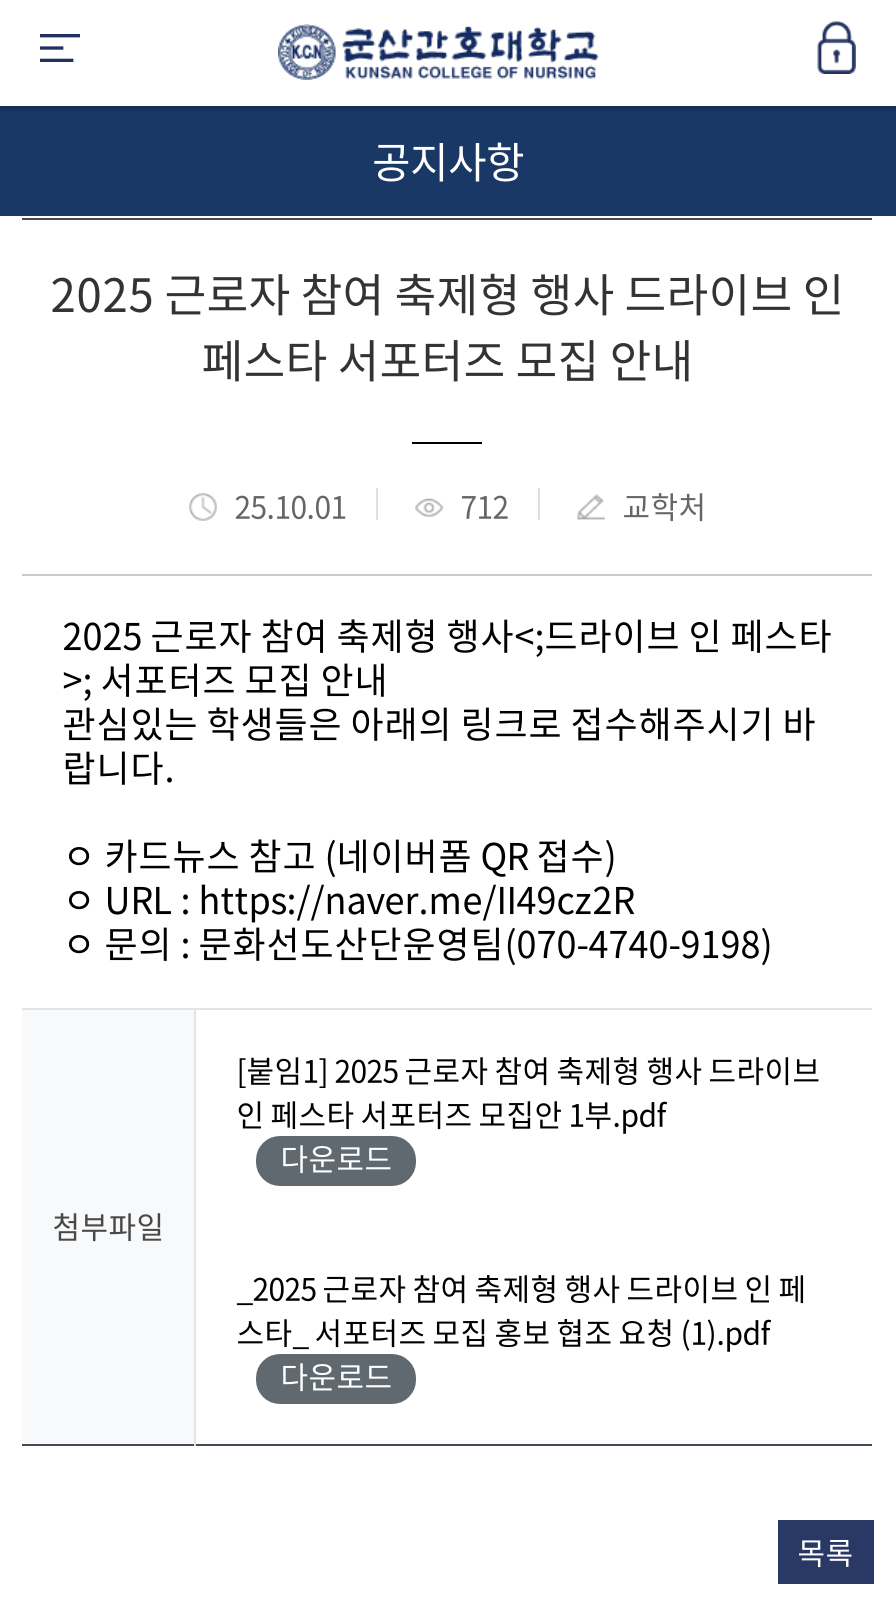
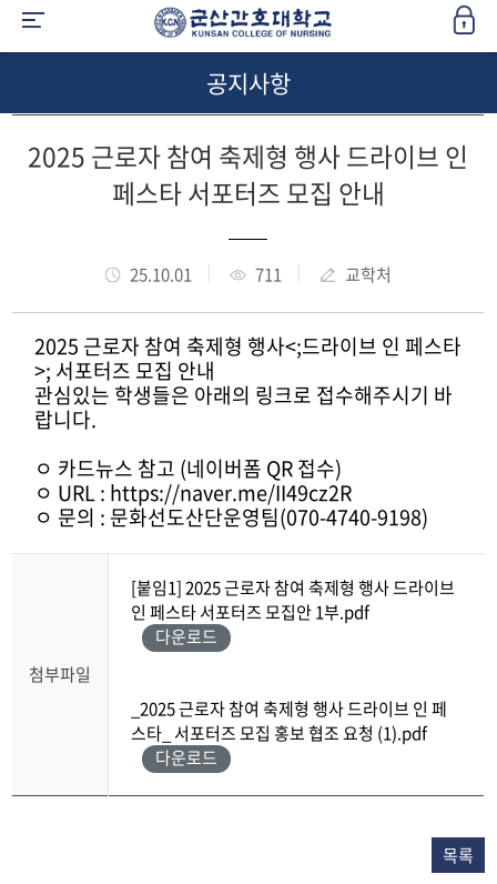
- 712
+ 711
